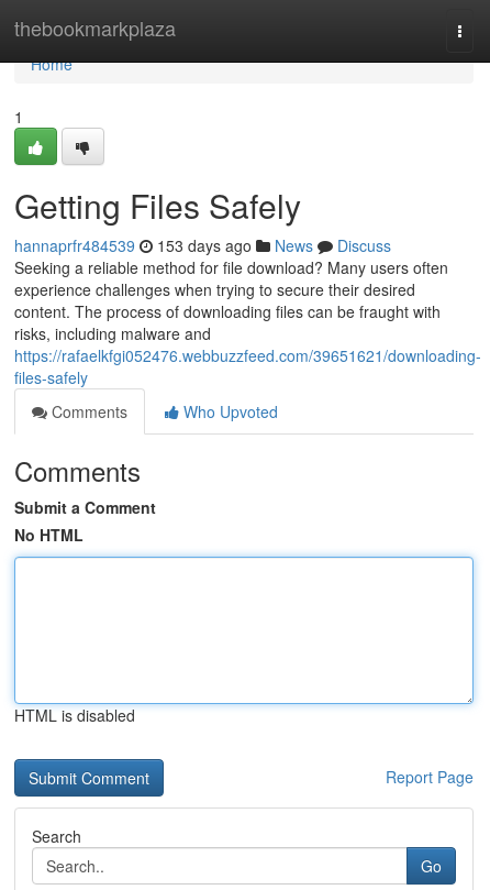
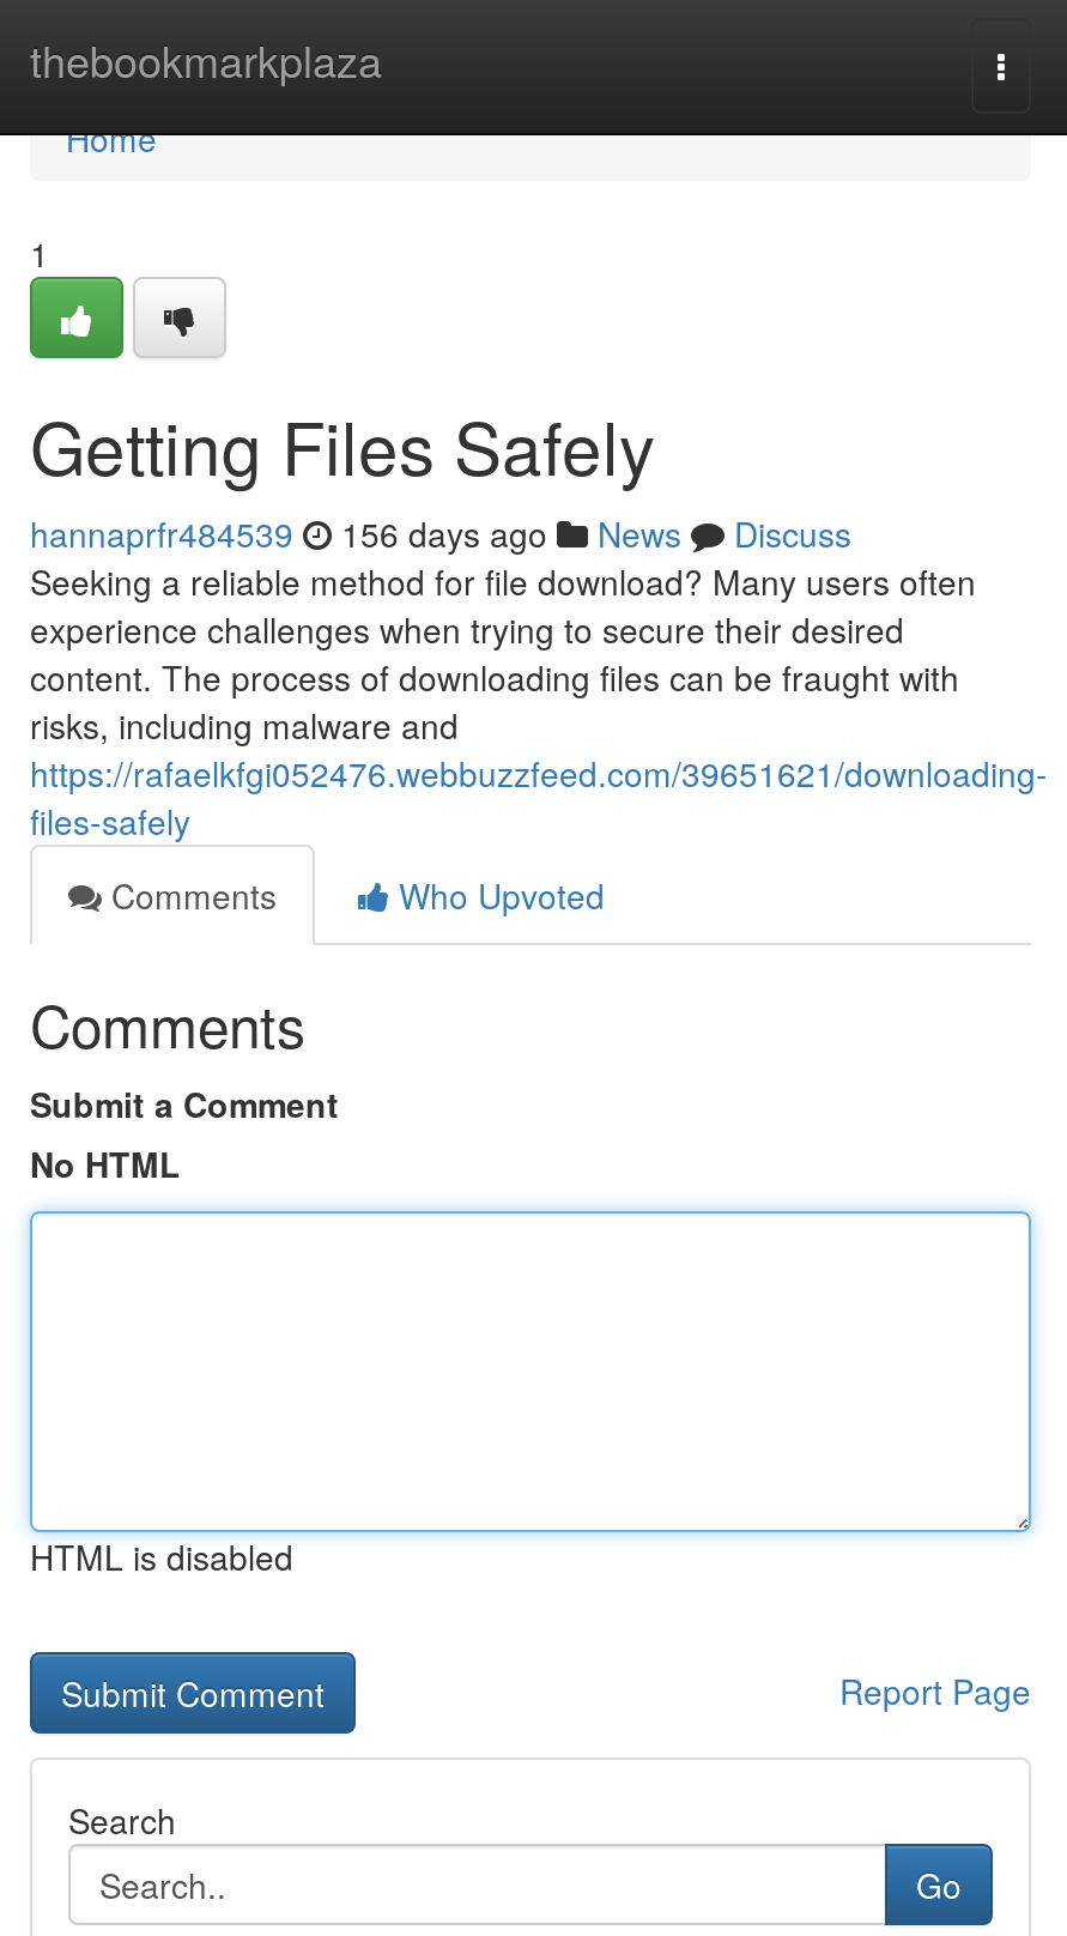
- hannaprfr484539 153 days ago News Discuss
+ hannaprfr484539 156 days ago News Discuss
